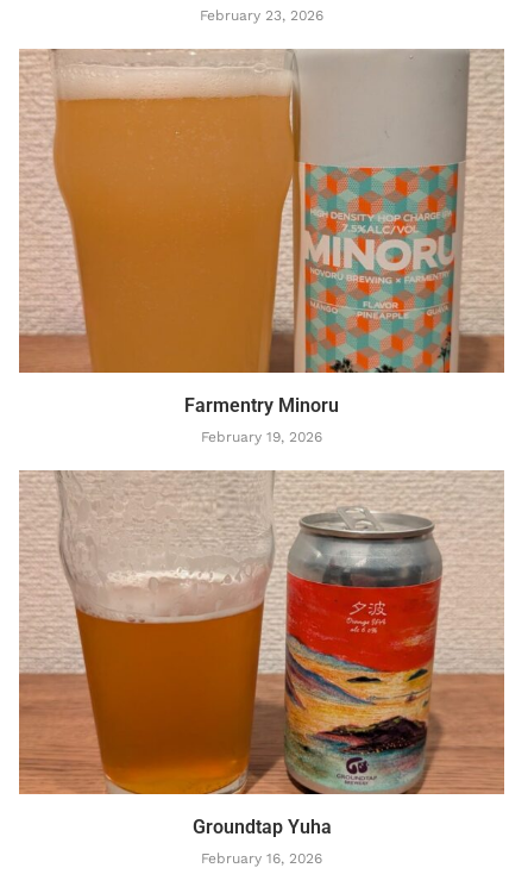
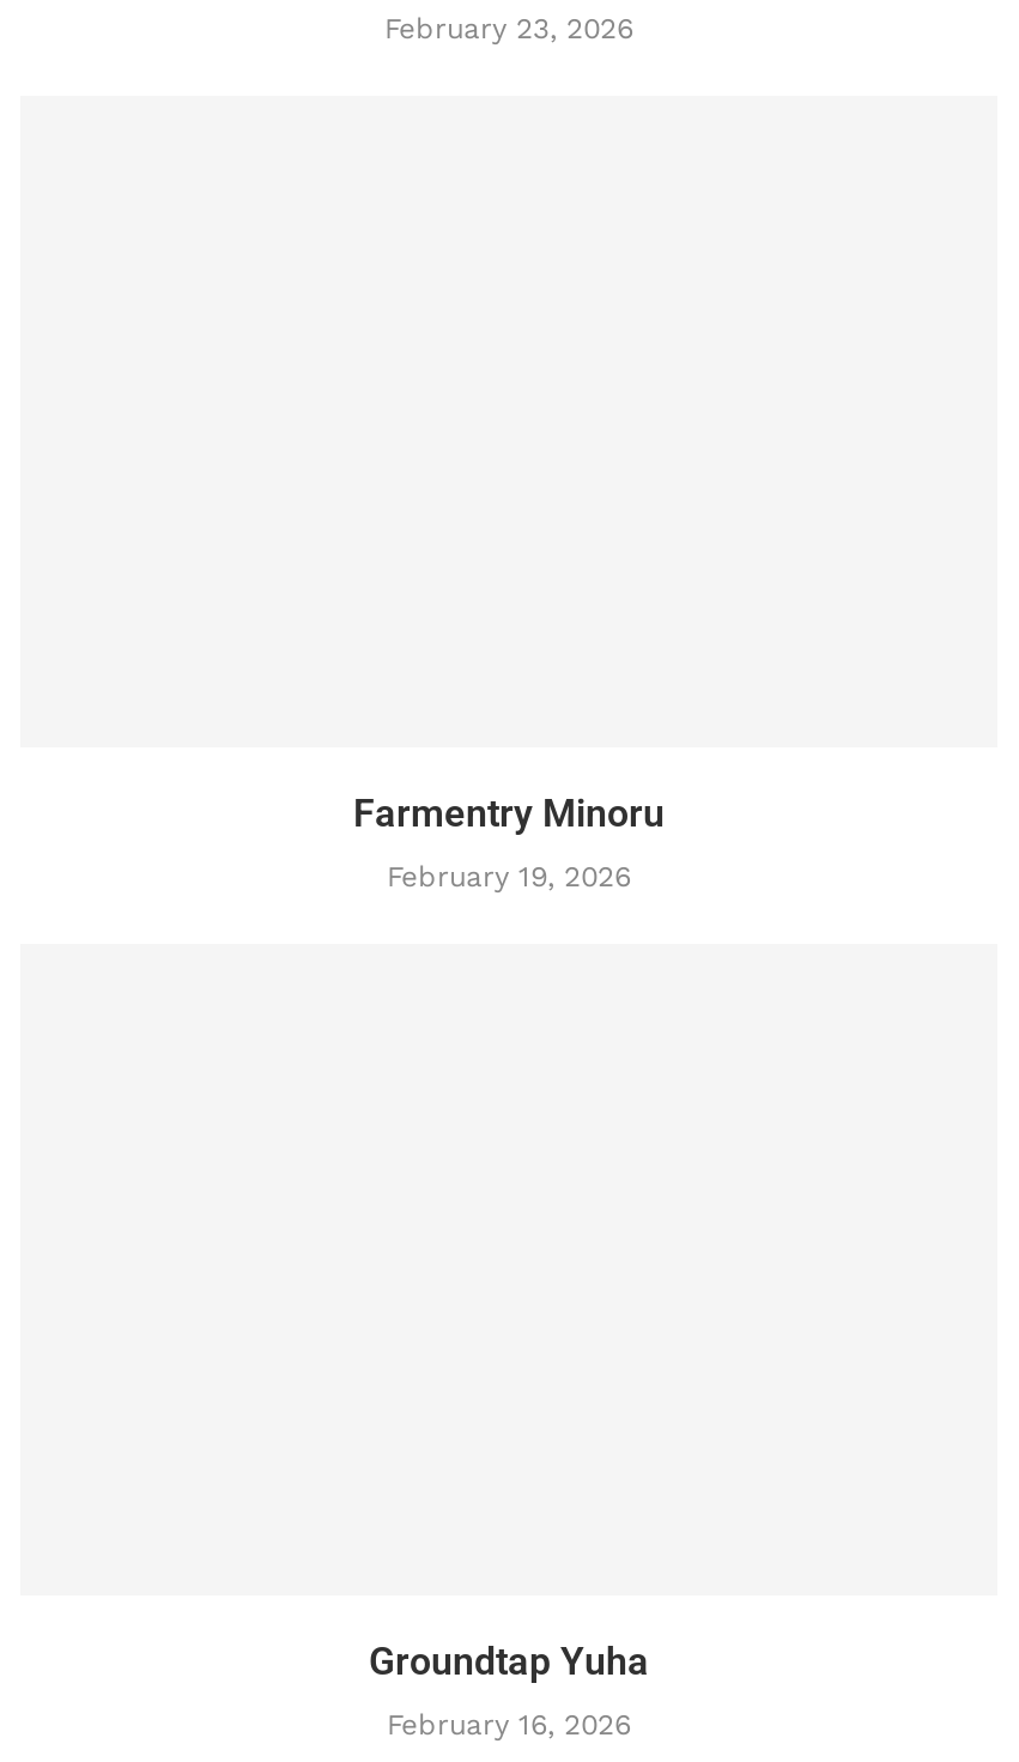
- [image]

- [image]
